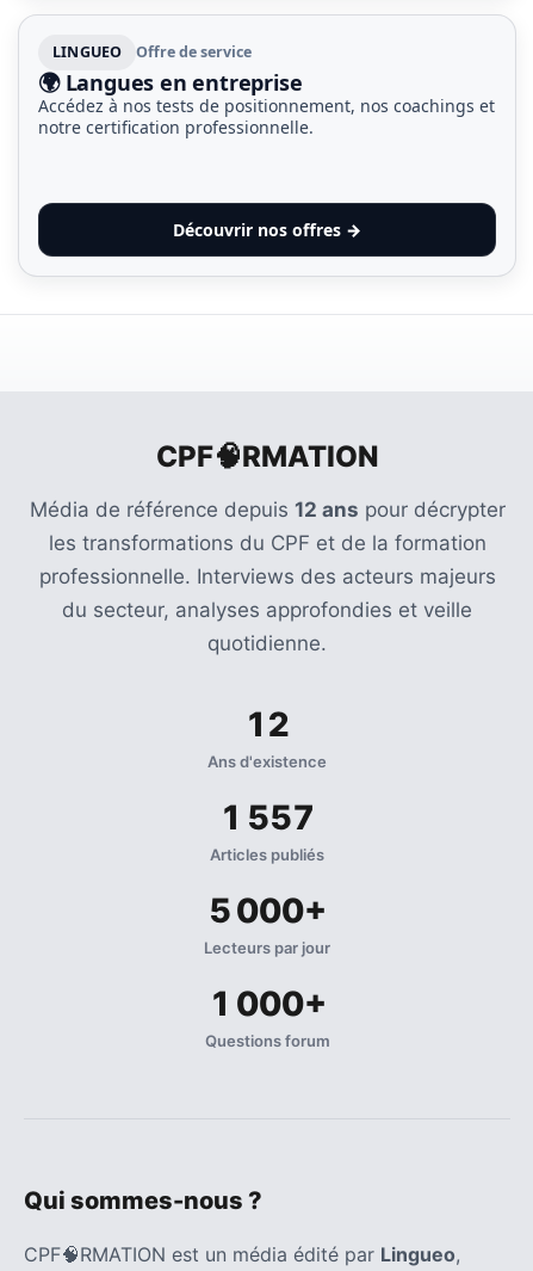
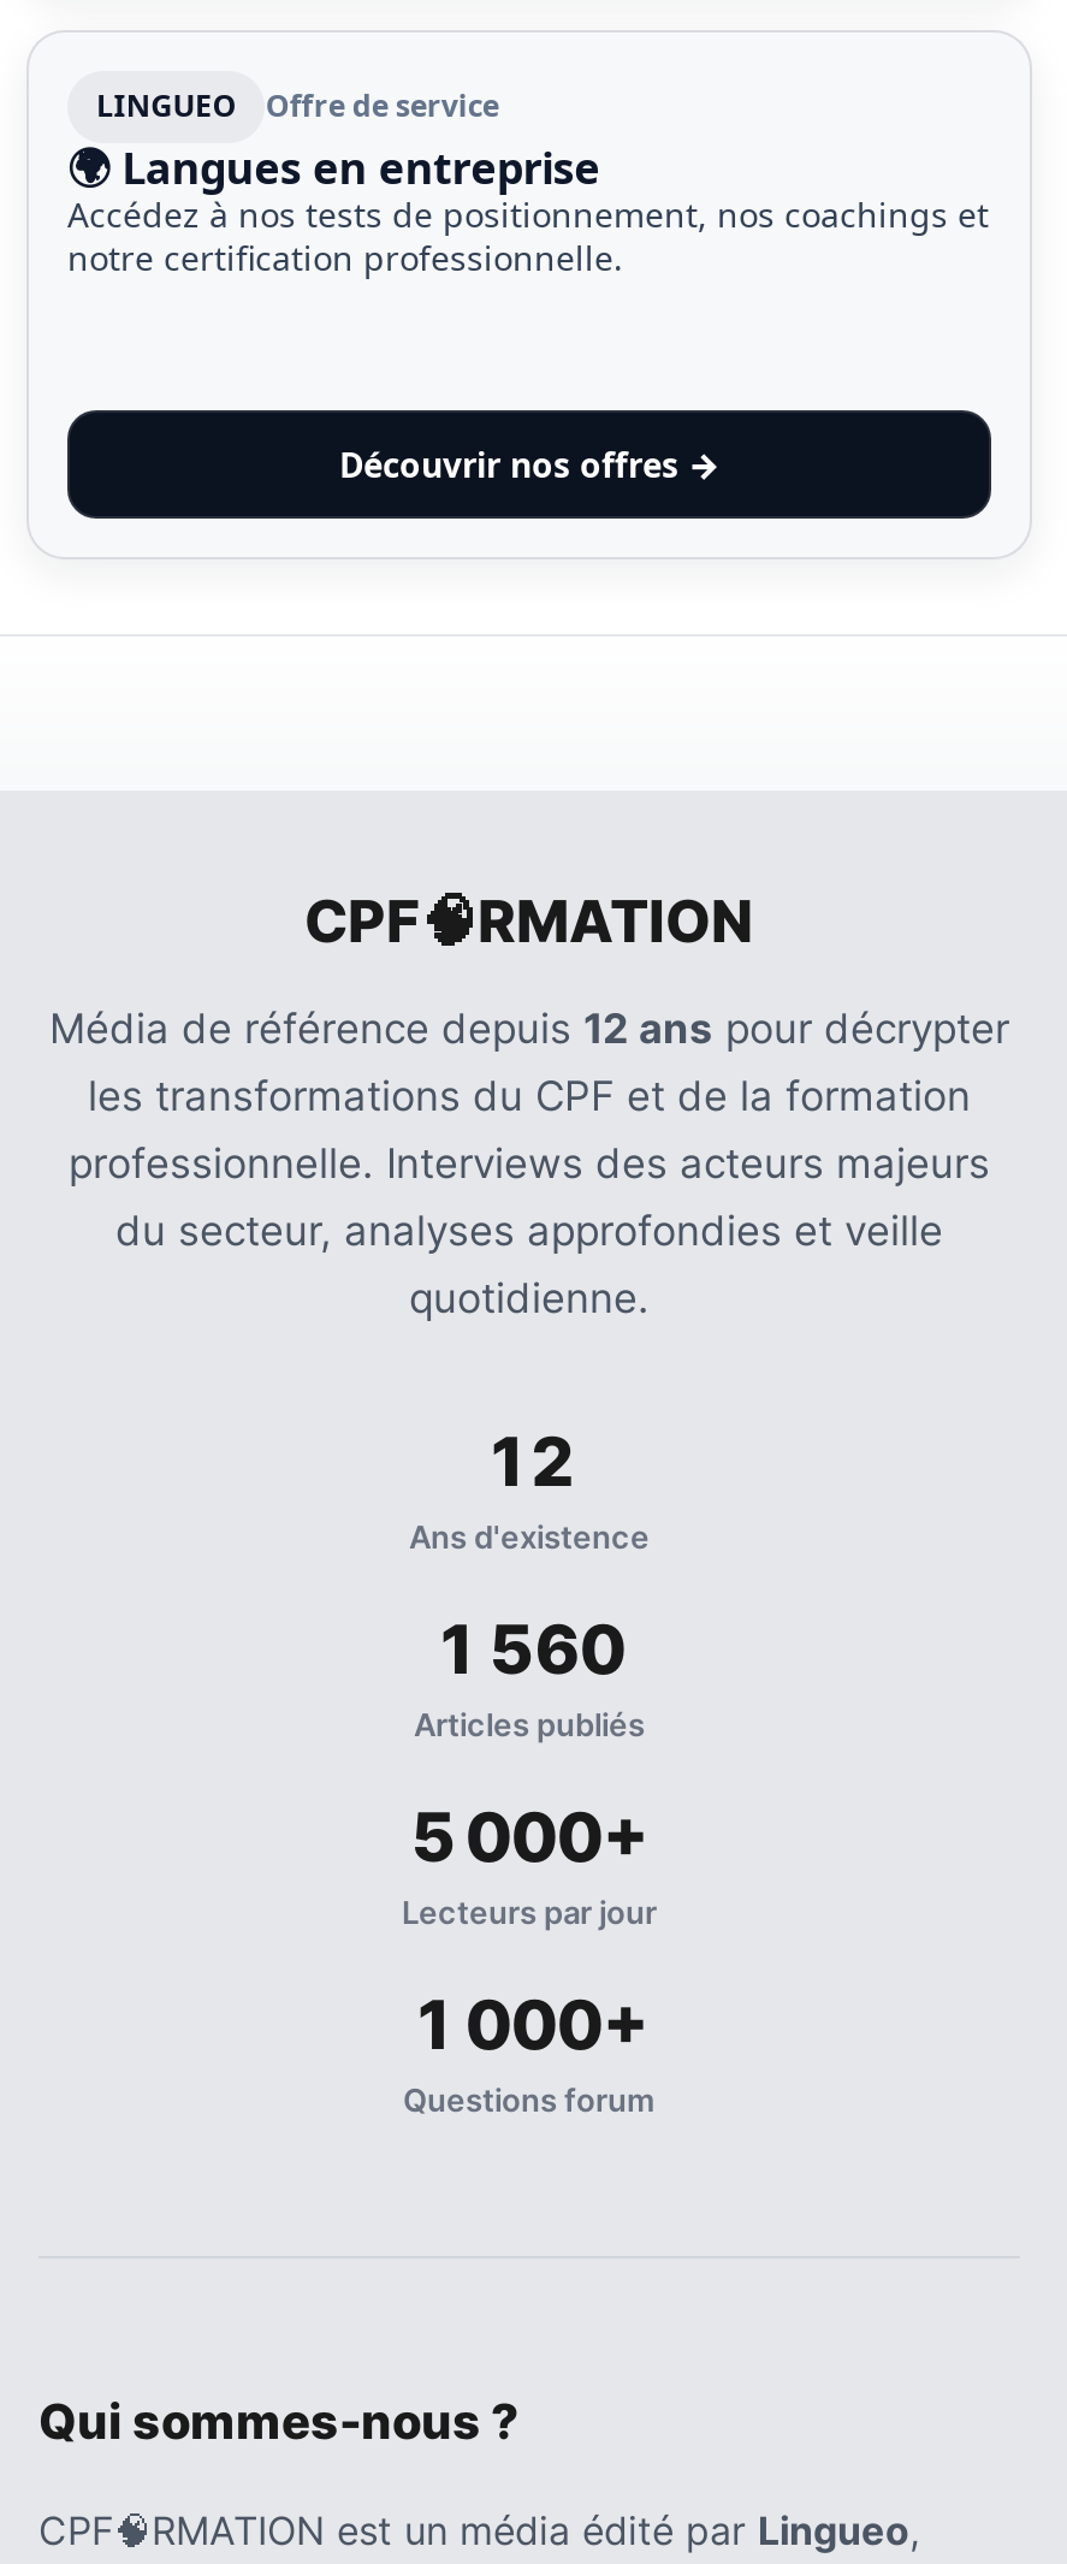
- 1 557
+ 1 560
